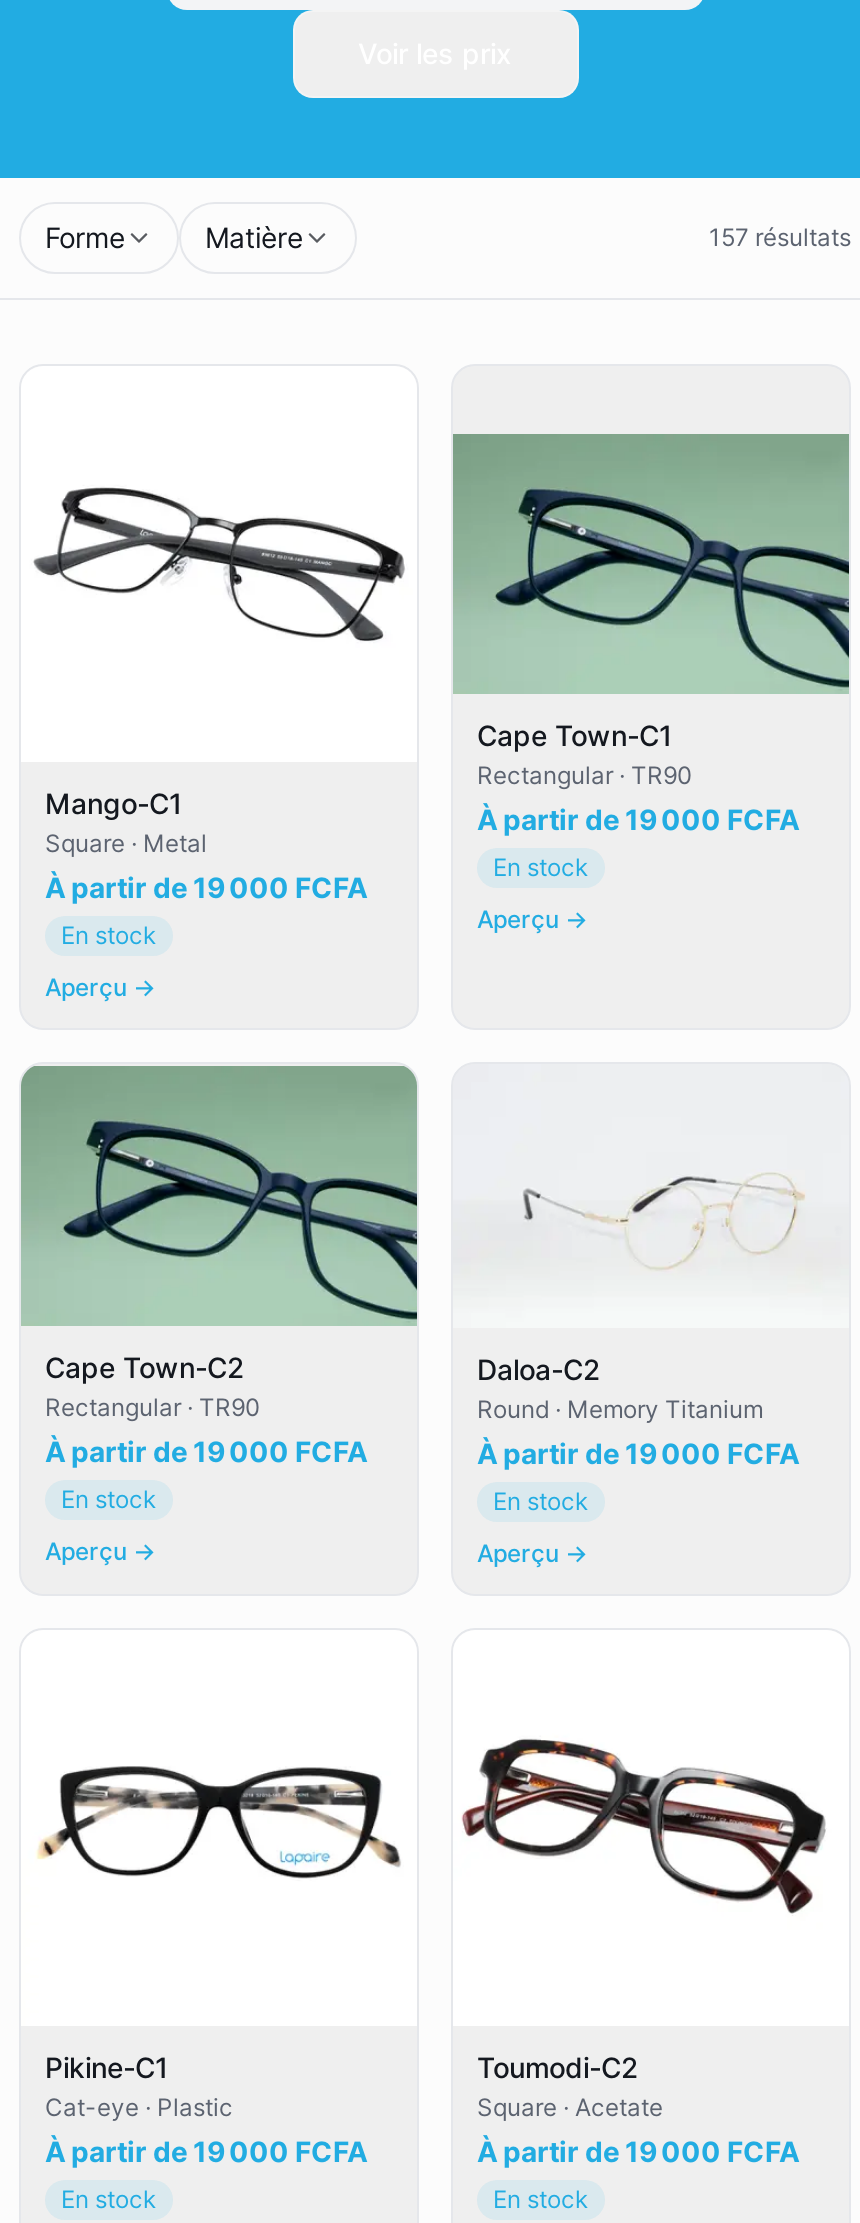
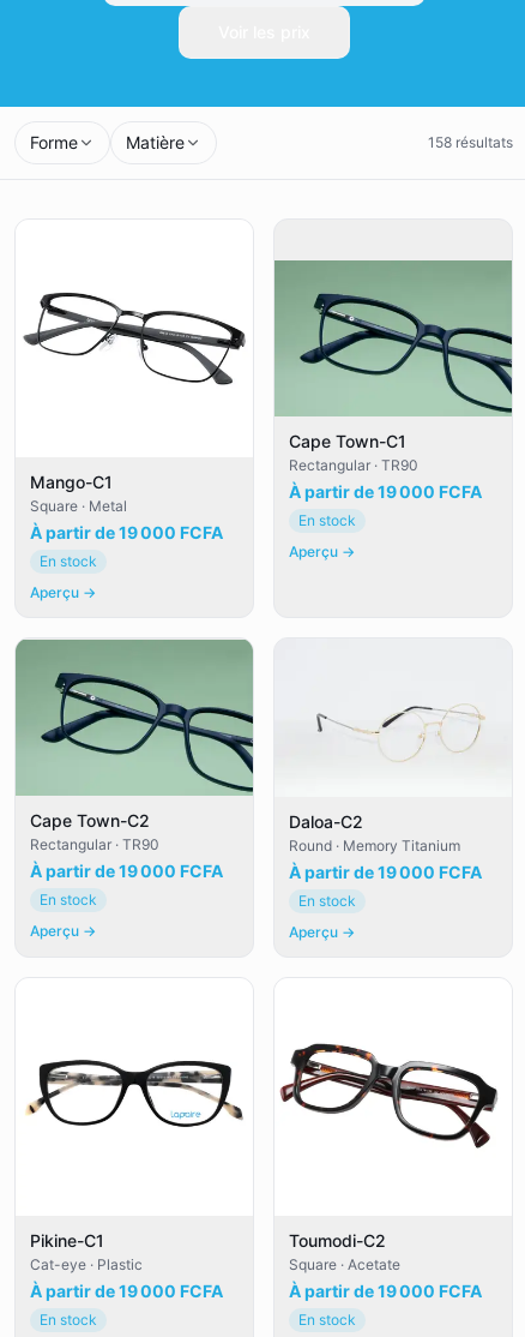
- 157 résultats
+ 158 résultats
